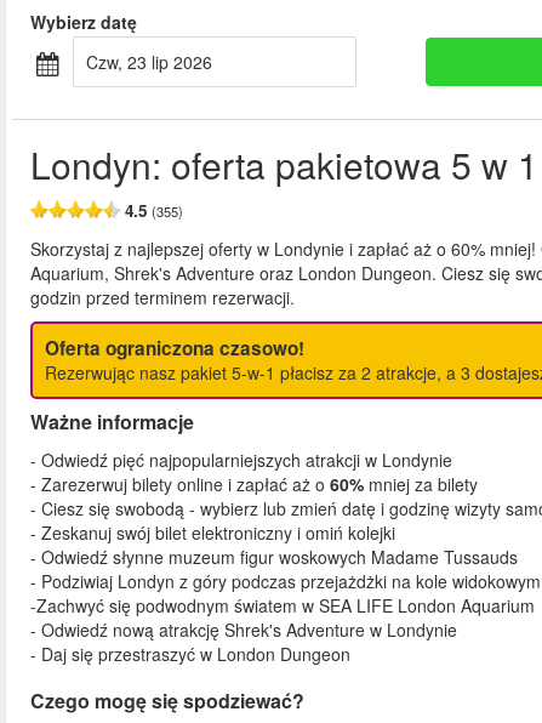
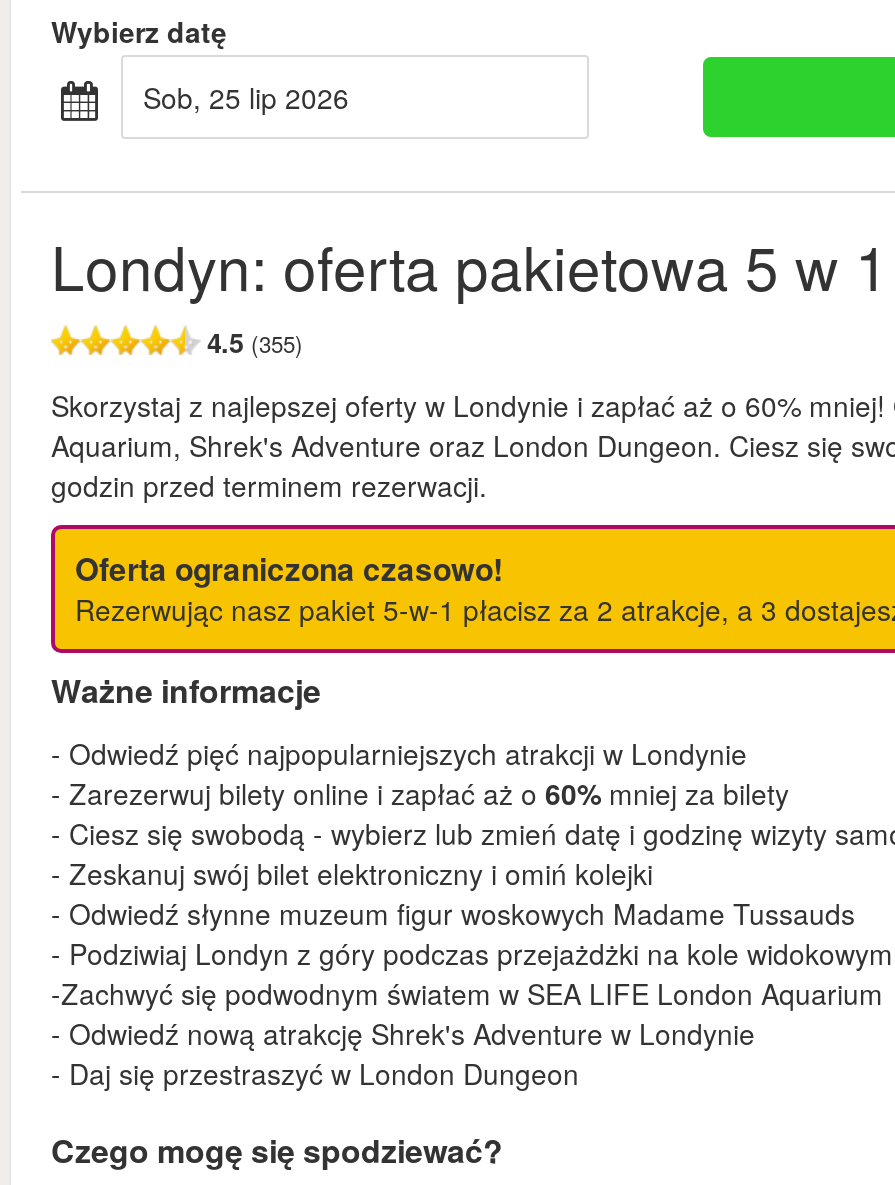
- czw, 23 lip 2026
+ sob, 25 lip 2026
